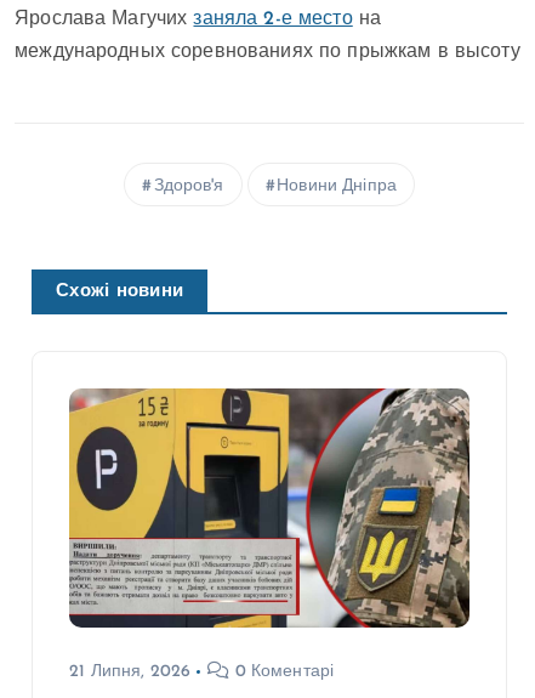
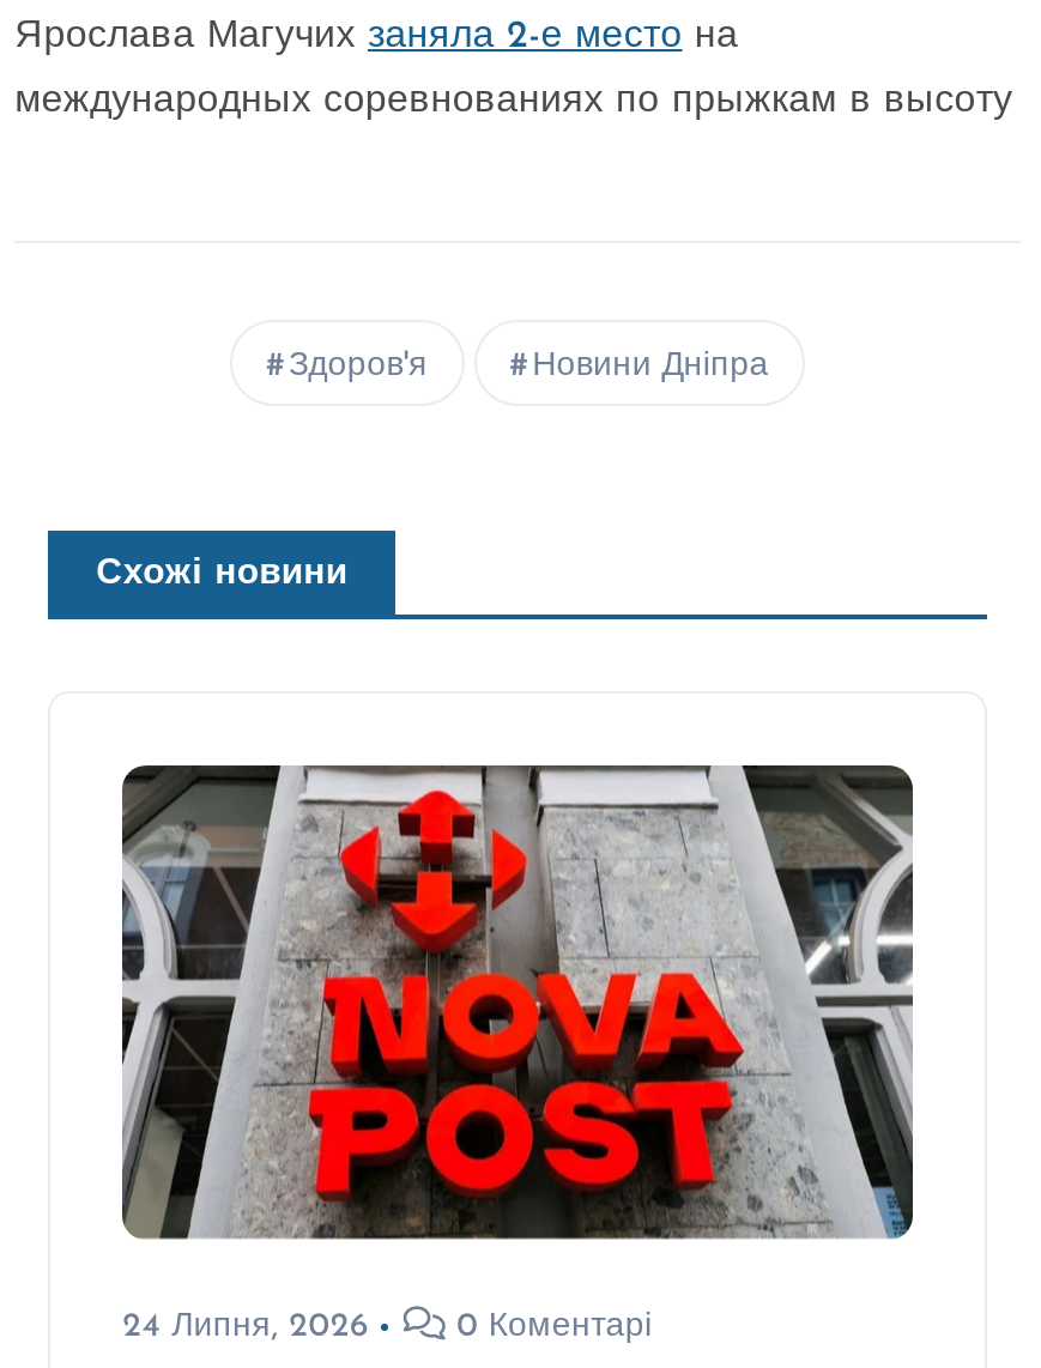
- [image]
- 21 Липня, 2026
+ [image]
+ 24 Липня, 2026
